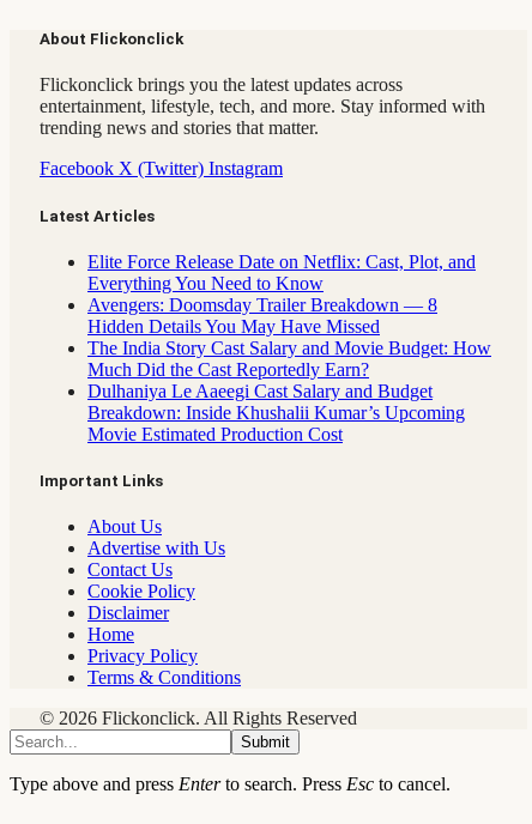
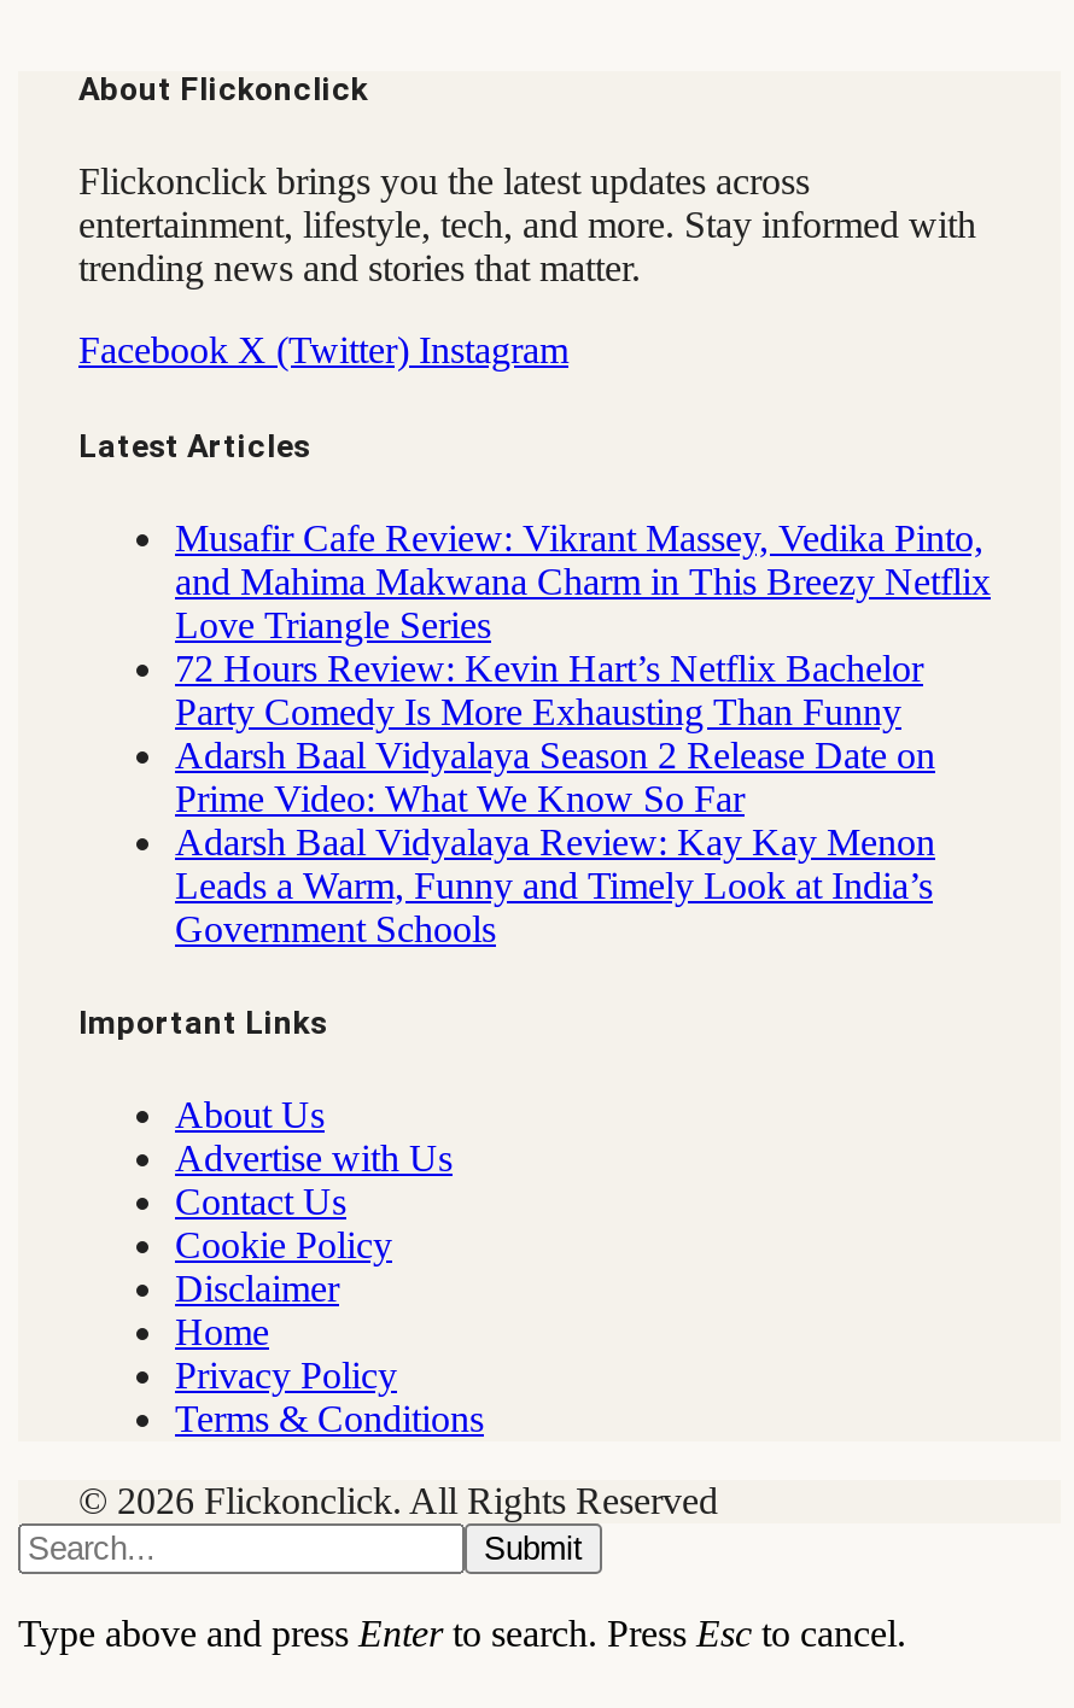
- Elite Force Release Date on Netflix: Cast, Plot, and
- Everything You Need to Know
- Avengers: Doomsday Trailer Breakdown — 8
- Hidden Details You May Have Missed
- The India Story Cast Salary and Movie Budget: How
- Much Did the Cast Reportedly Earn?
- Dulhaniya Le Aaeegi Cast Salary and Budget
- Breakdown: Inside Khushalii Kumar’s Upcoming
- Movie Estimated Production Cost
+ Musafir Cafe Review: Vikrant Massey, Vedika Pinto,
+ and Mahima Makwana Charm in This Breezy Netflix
+ Love Triangle Series
+ 72 Hours Review: Kevin Hart’s Netflix Bachelor
+ Party Comedy Is More Exhausting Than Funny
+ Adarsh Baal Vidyalaya Season 2 Release Date on
+ Prime Video: What We Know So Far
+ Adarsh Baal Vidyalaya Review: Kay Kay Menon
+ Leads a Warm, Funny and Timely Look at India’s
+ Government Schools
